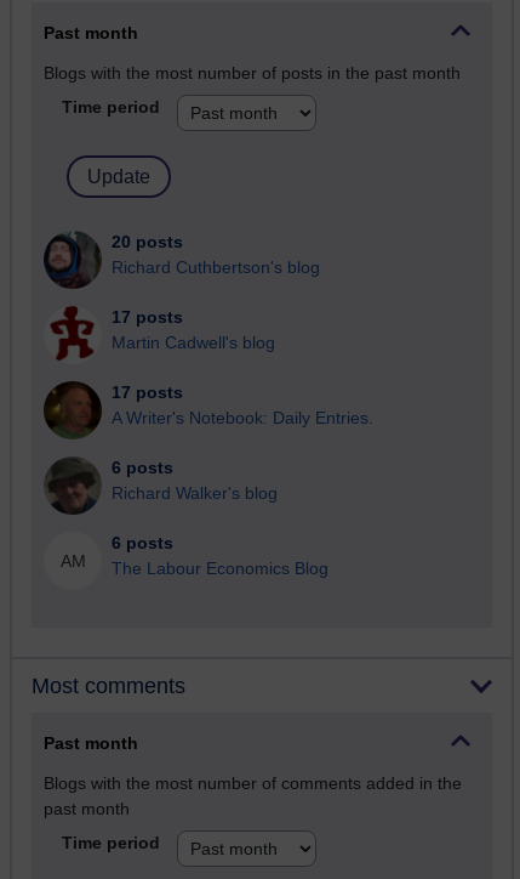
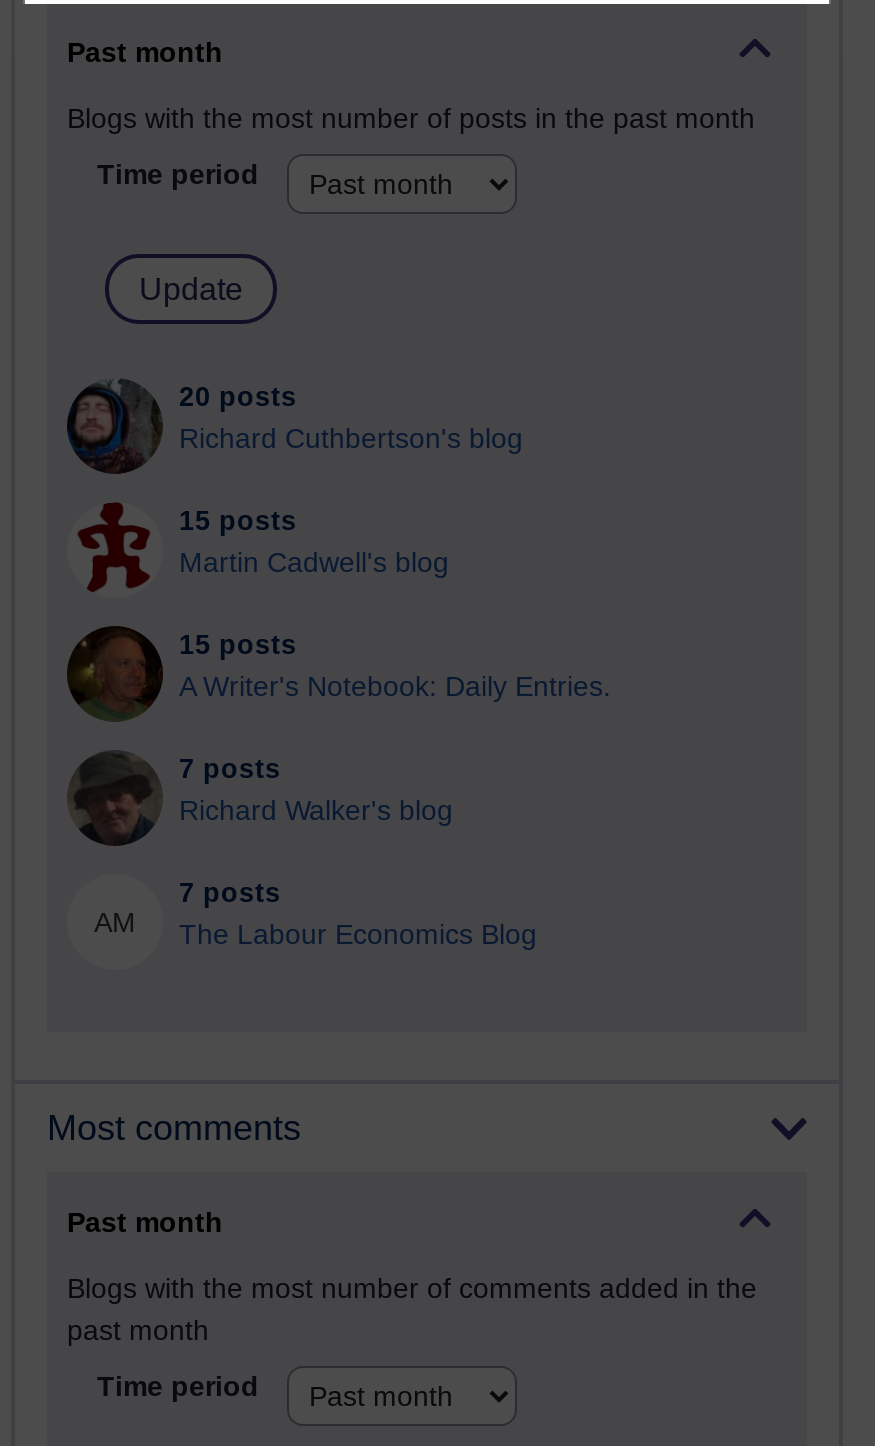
- 17 posts
+ 15 posts

- 17 posts
+ 15 posts

- 6 posts
+ 7 posts

- 6 posts
+ 7 posts
